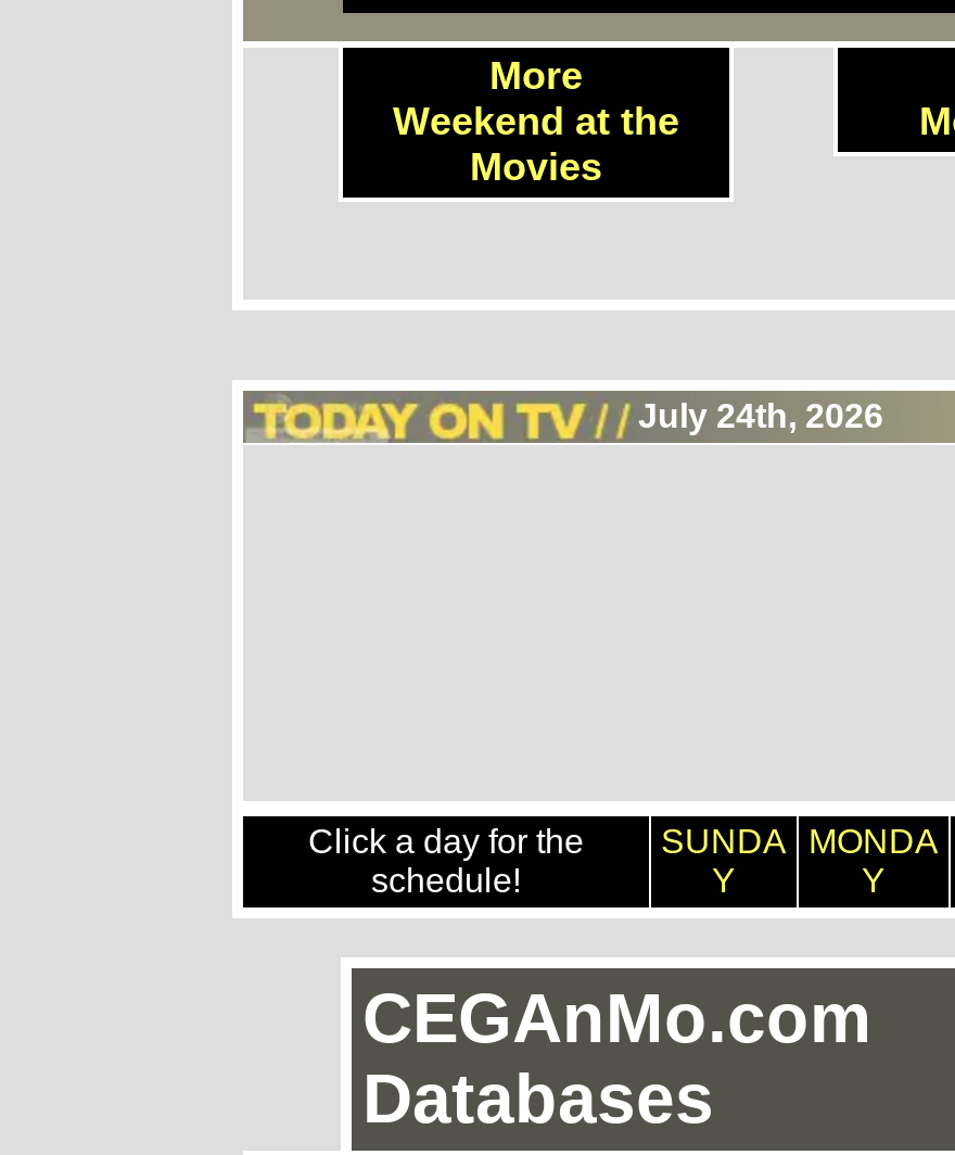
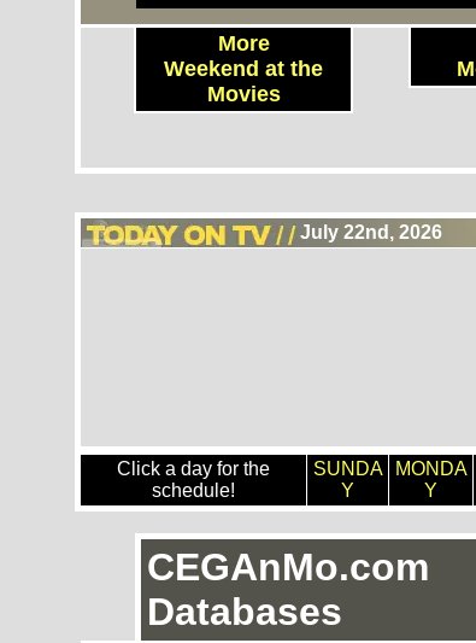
- July 24th, 2026
+ July 22nd, 2026
